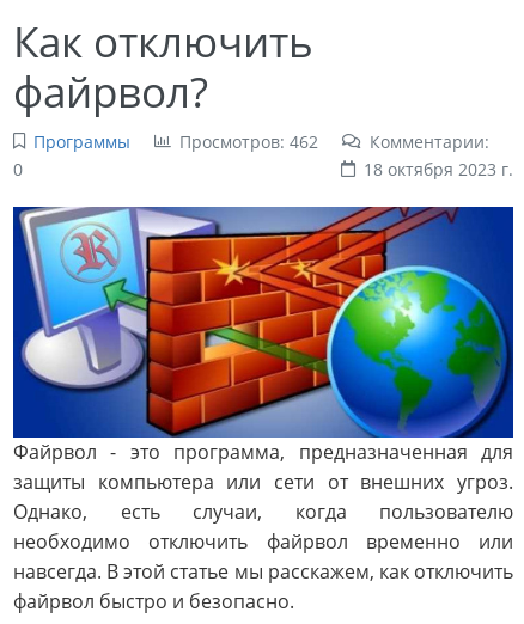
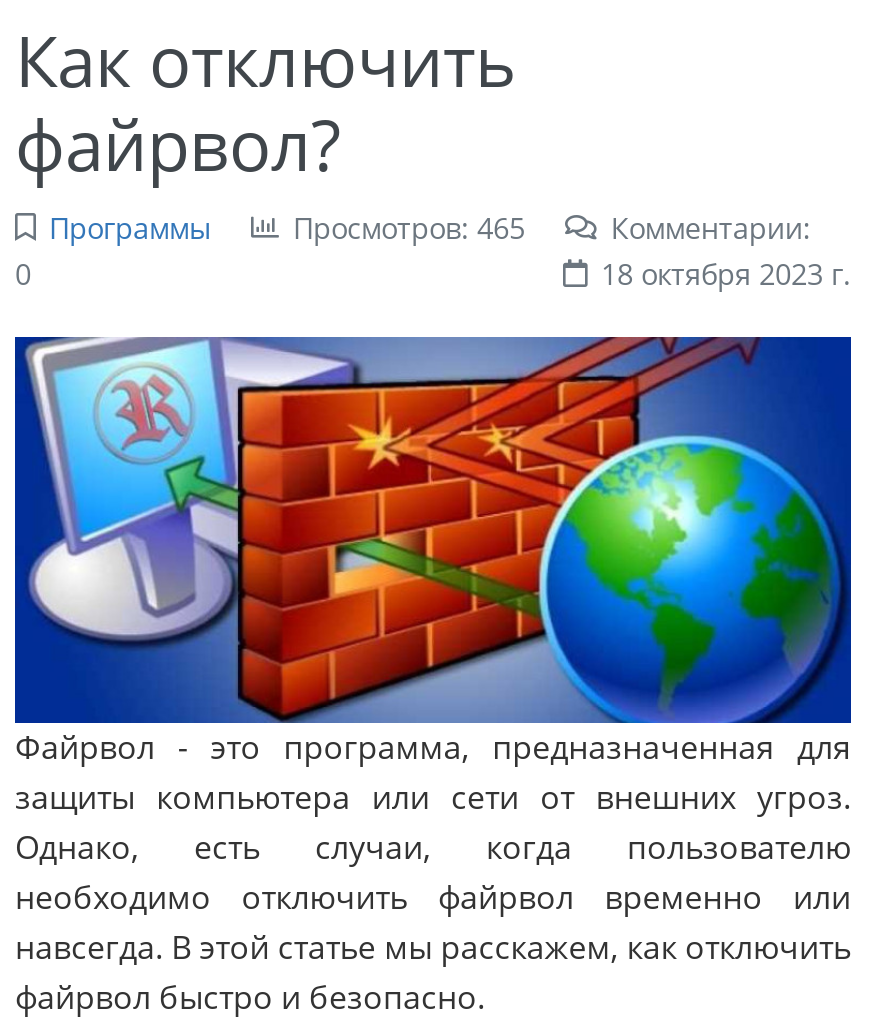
- Просмотров: 462
+ Просмотров: 465
